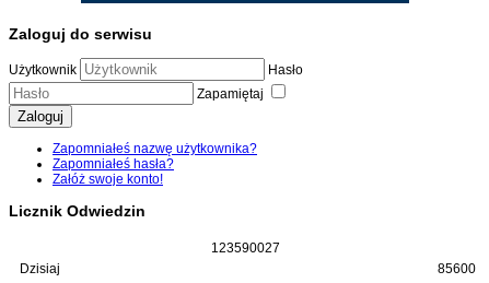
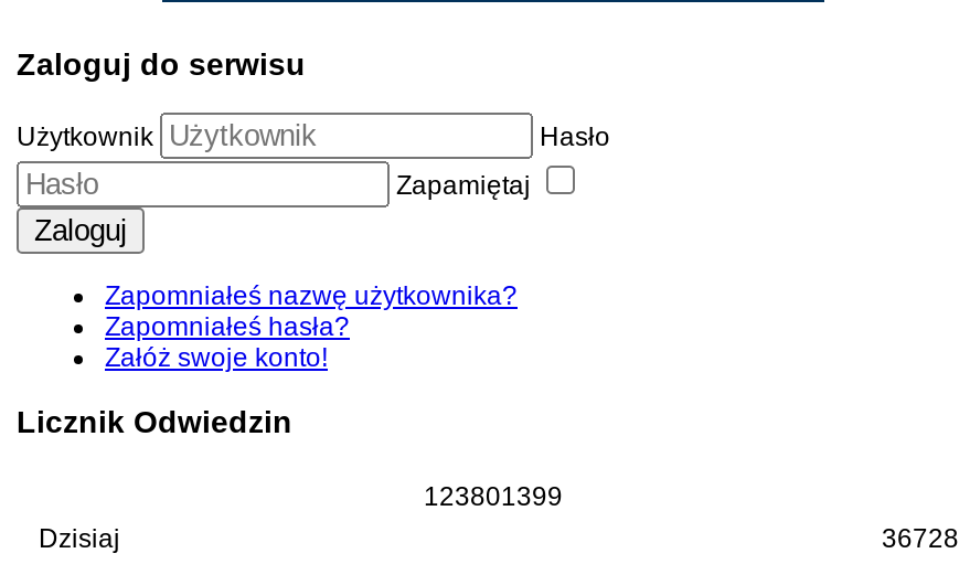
- 123590027
+ 123801399

- 85600
+ 36728
